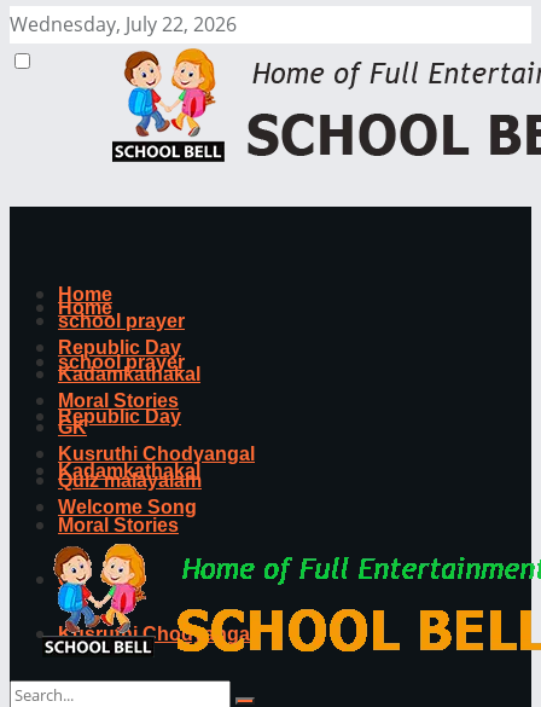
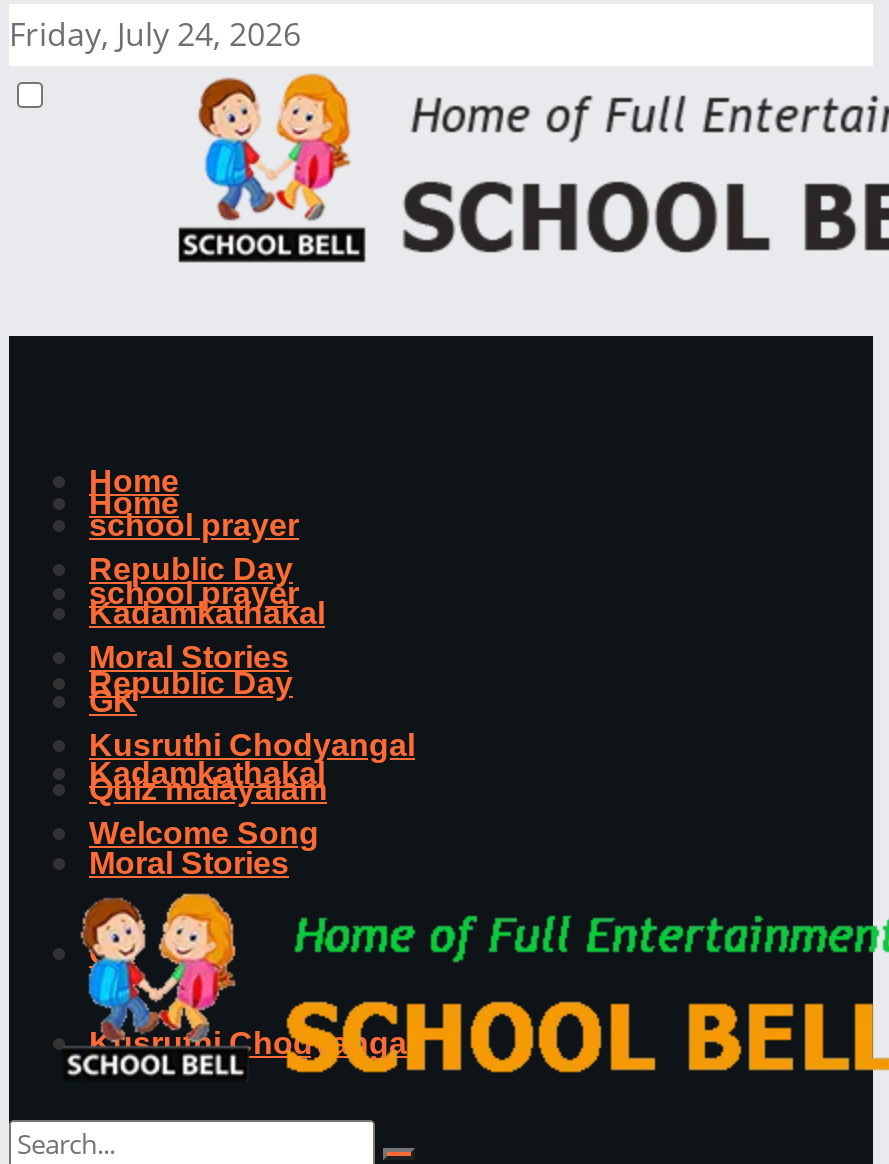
- Wednesday, July 22, 2026
+ Friday, July 24, 2026
